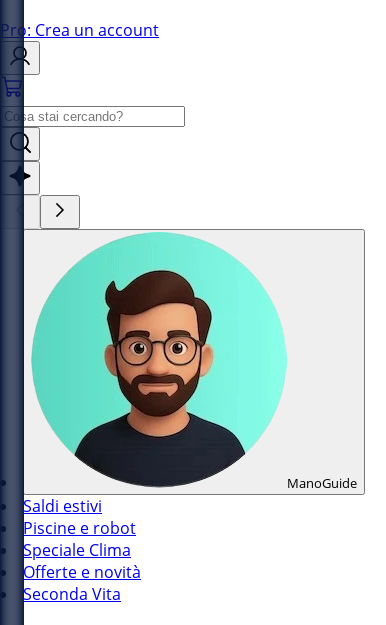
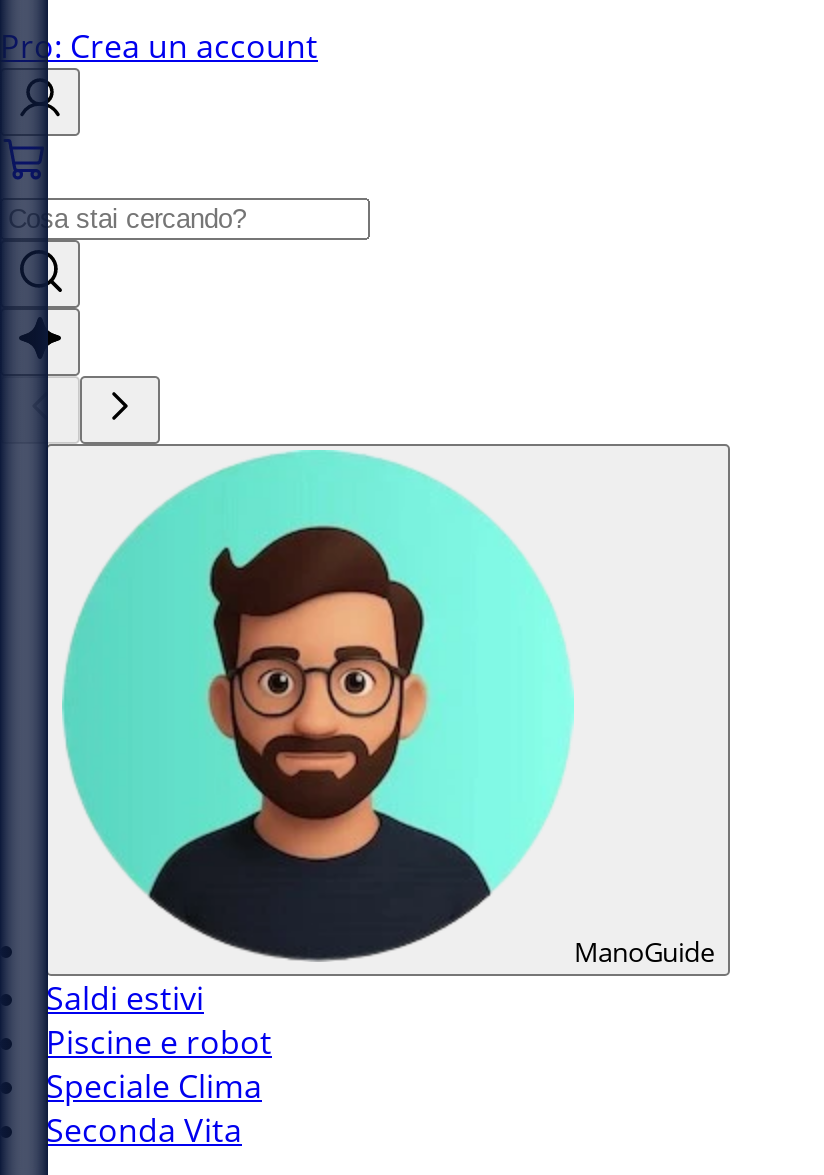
- Offerte e novità
